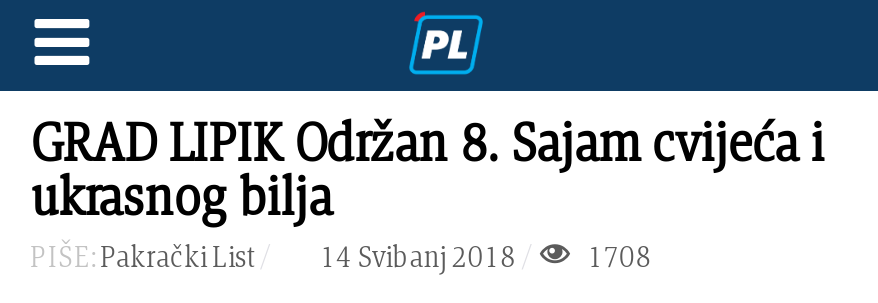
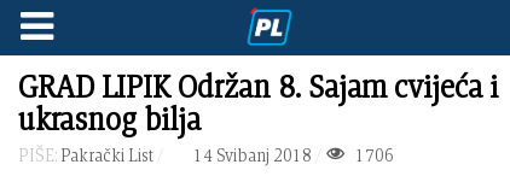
- 1708
+ 1706
